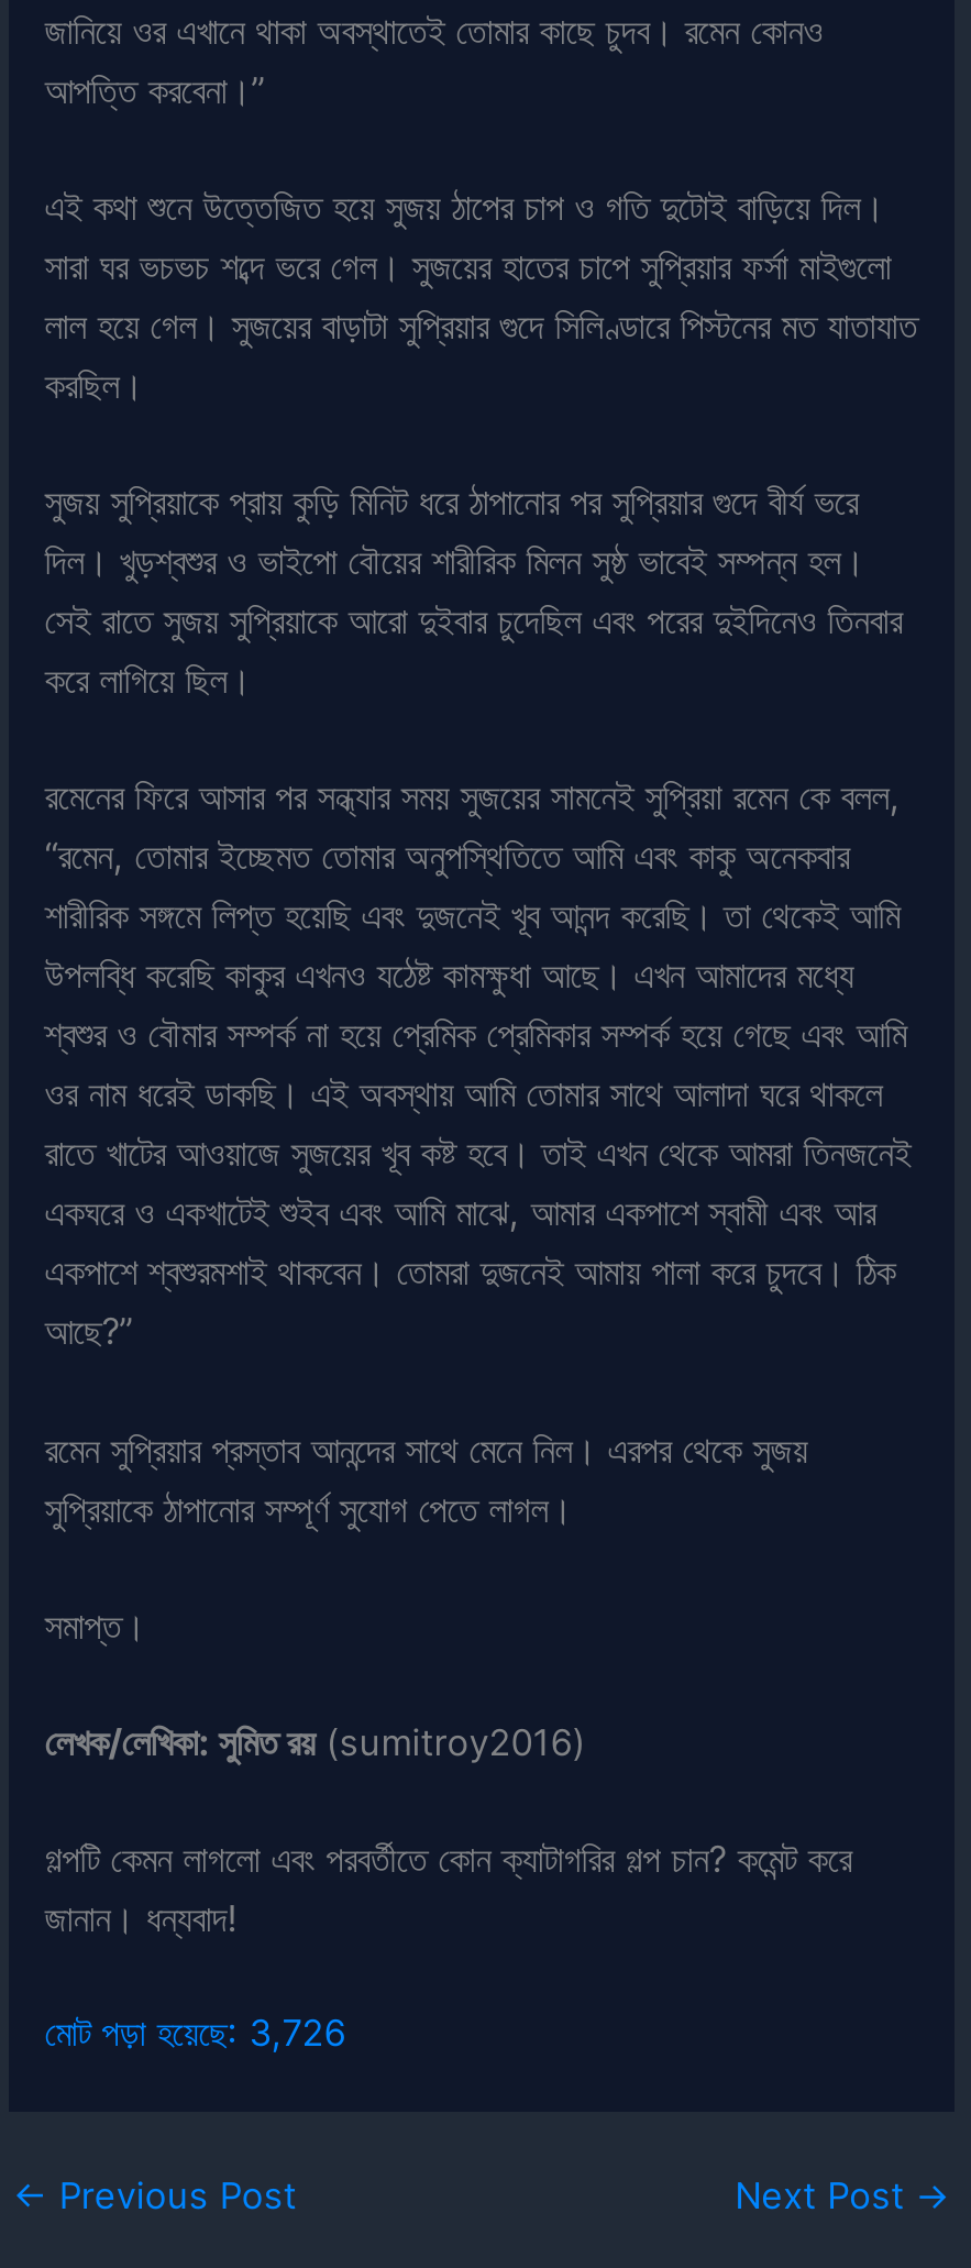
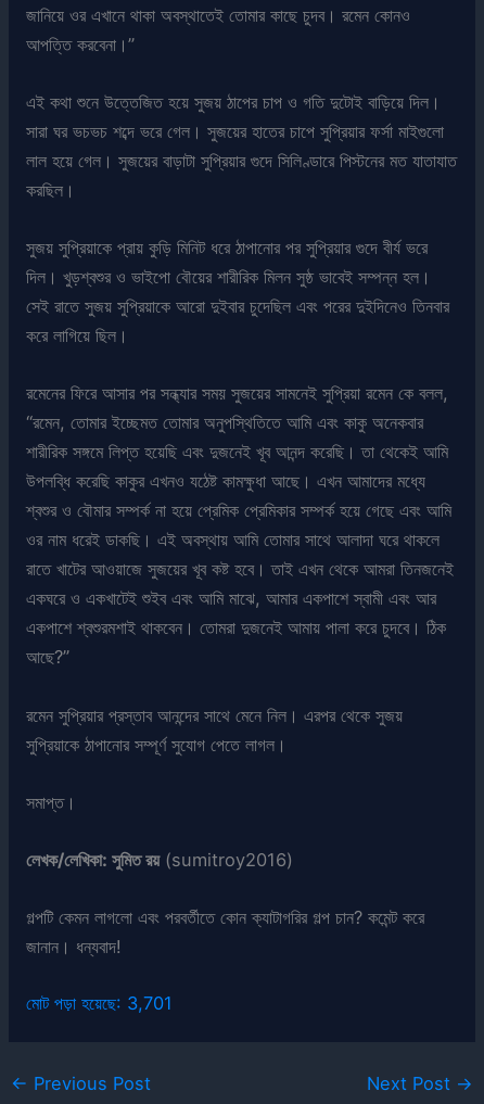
- মোট পড়া হয়েছে: 3,726
+ মোট পড়া হয়েছে: 3,701
